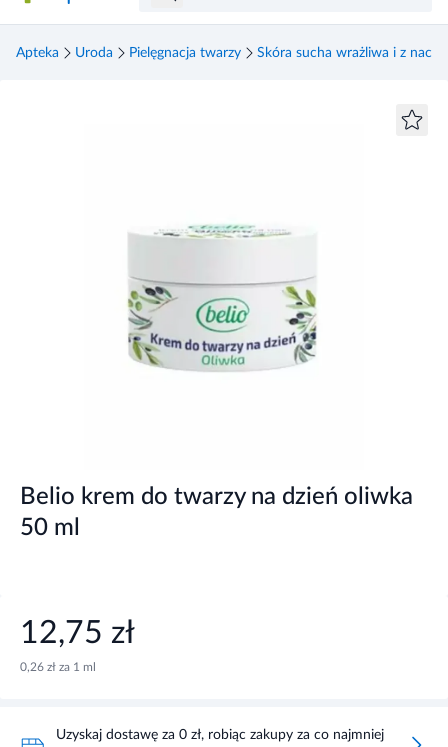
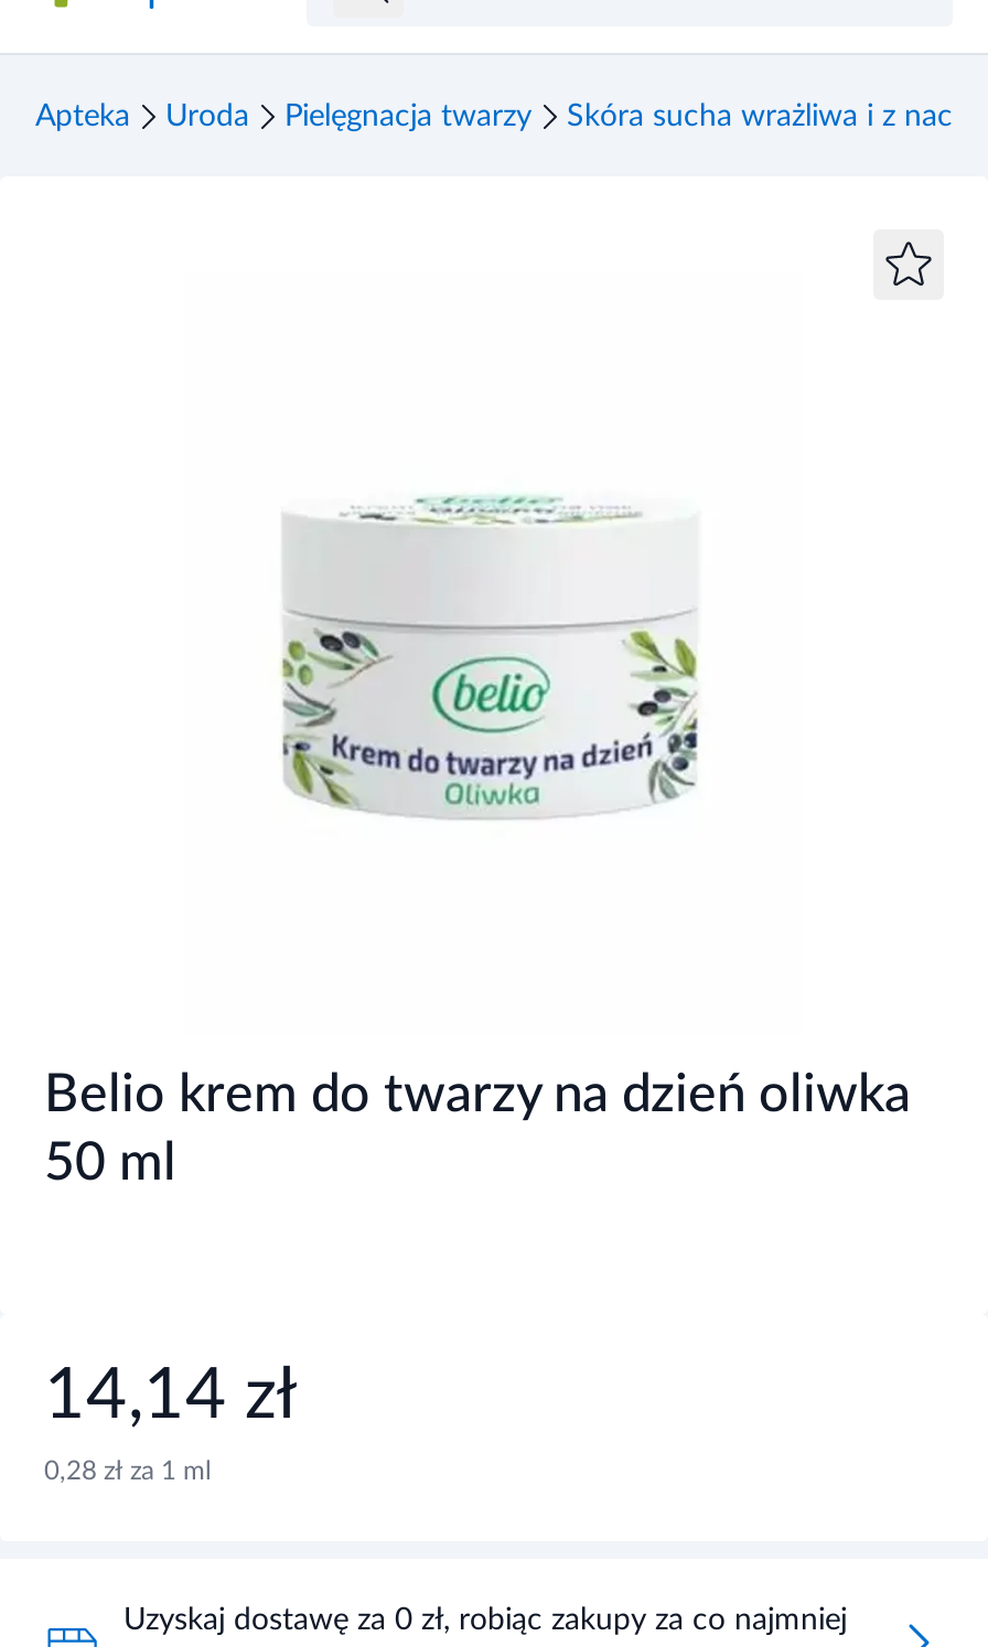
- 12,75 zł
+ 14,14 zł

- 0,26 zł za 1 ml
+ 0,28 zł za 1 ml
